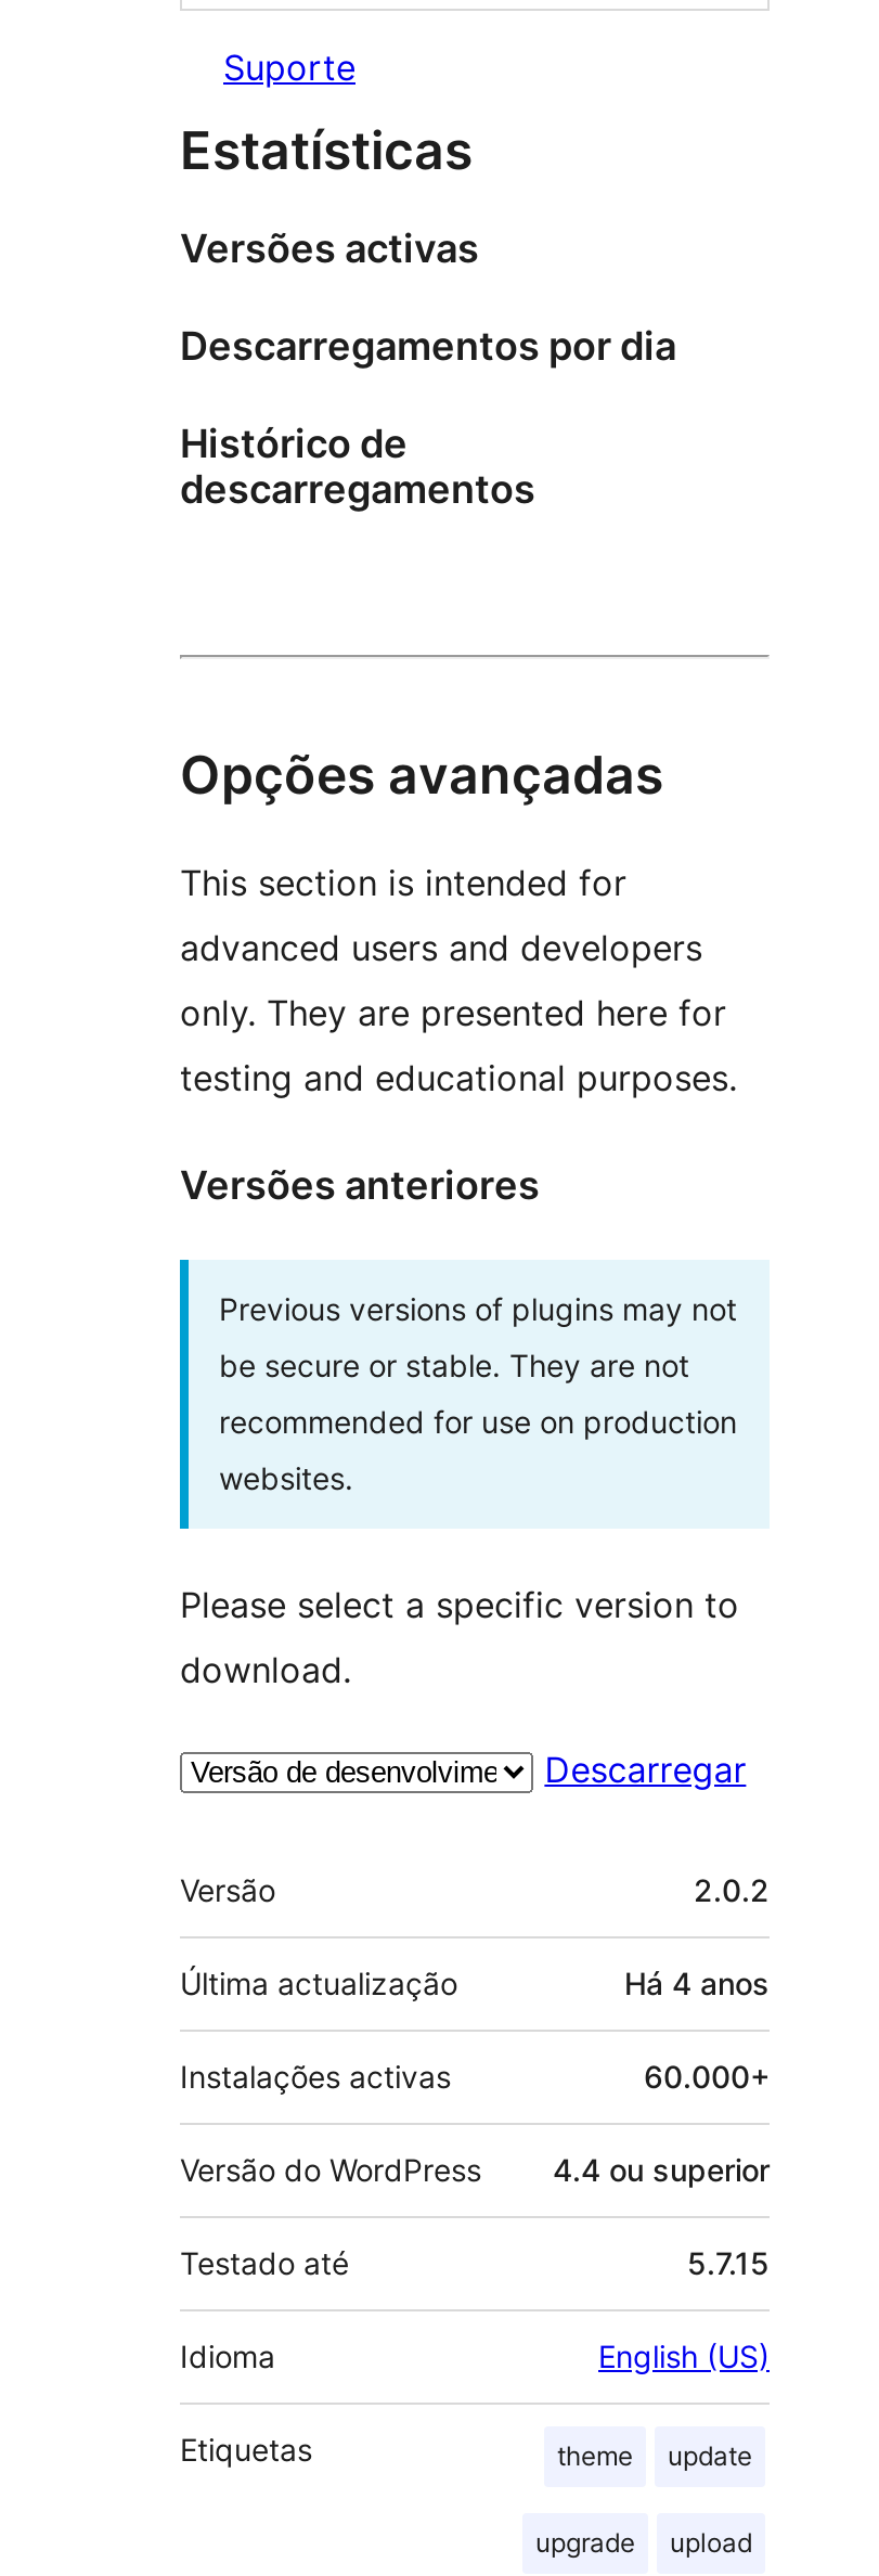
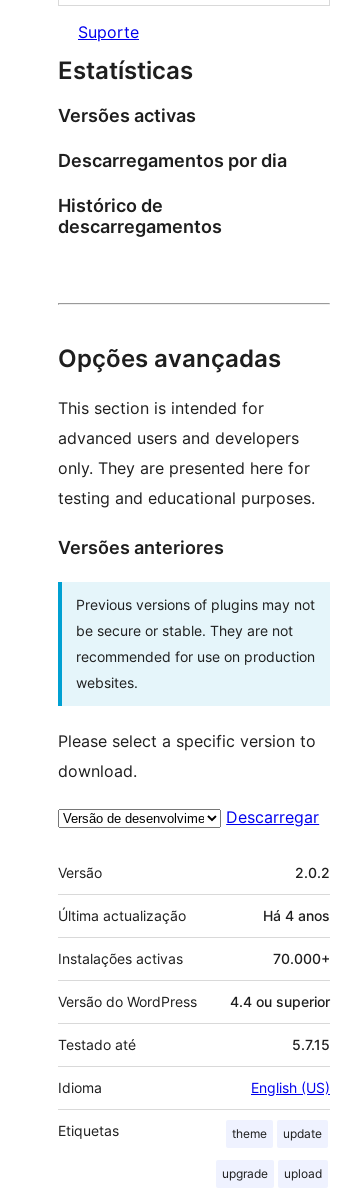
- 60.000+
+ 70.000+
